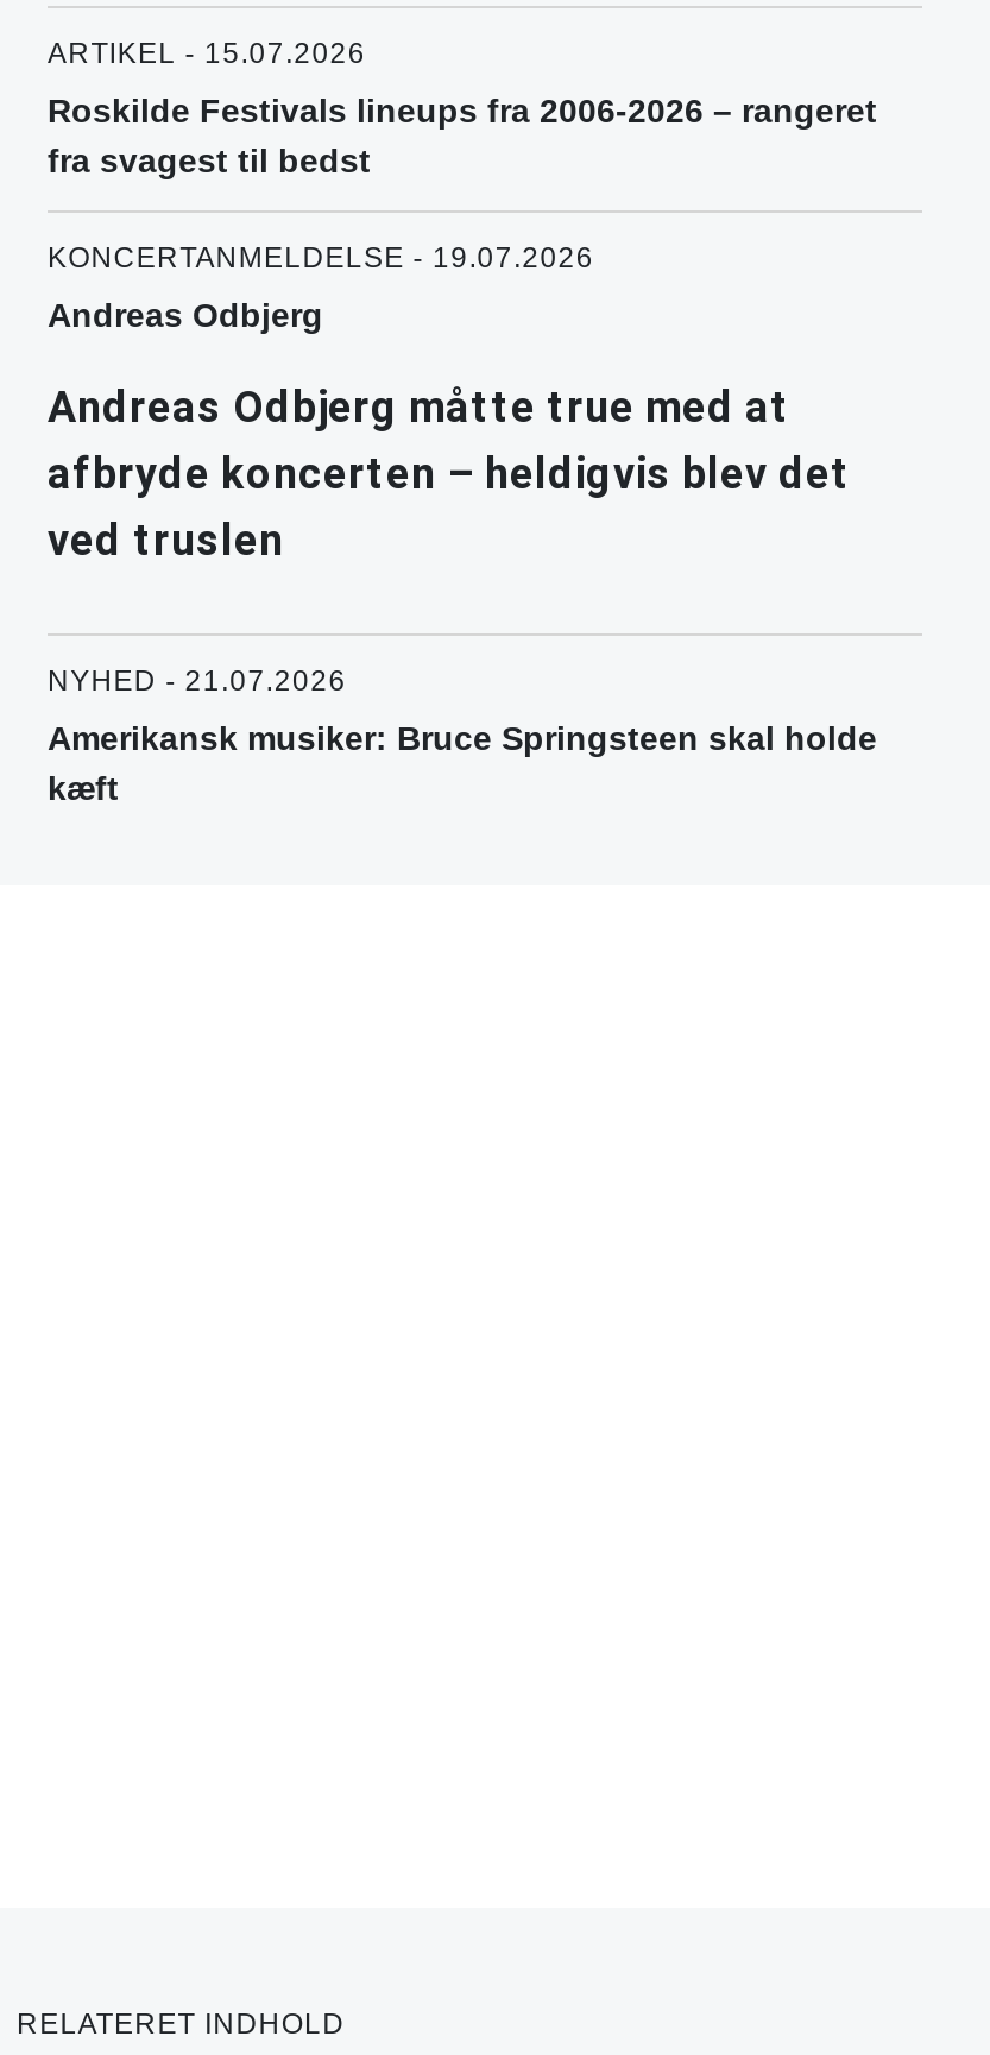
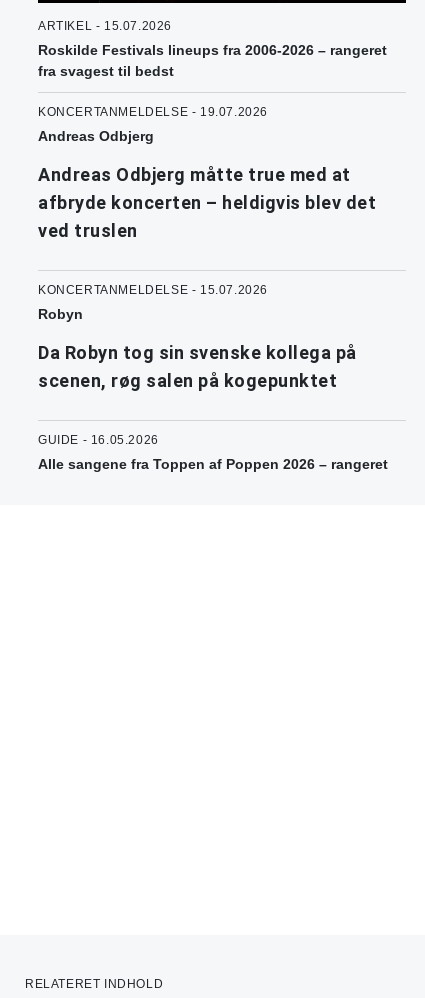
- NYHED - 21.07.2026
- Amerikansk musiker: Bruce Springsteen skal holde
- kæft
+ KONCERTANMELDELSE - 15.07.2026
+ Robyn
+ Da Robyn tog sin svenske kollega på
+ scenen, røg salen på kogepunktet
+ GUIDE - 16.05.2026
+ Alle sangene fra Toppen af Poppen 2026 – rangeret
